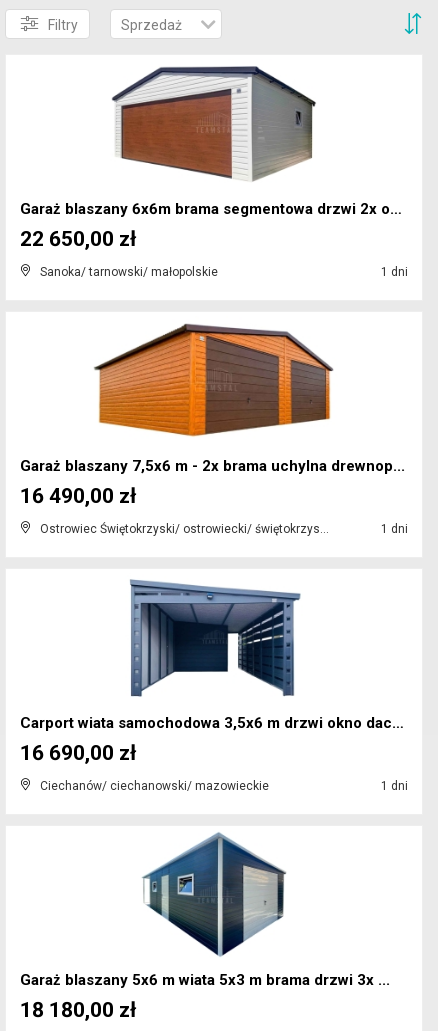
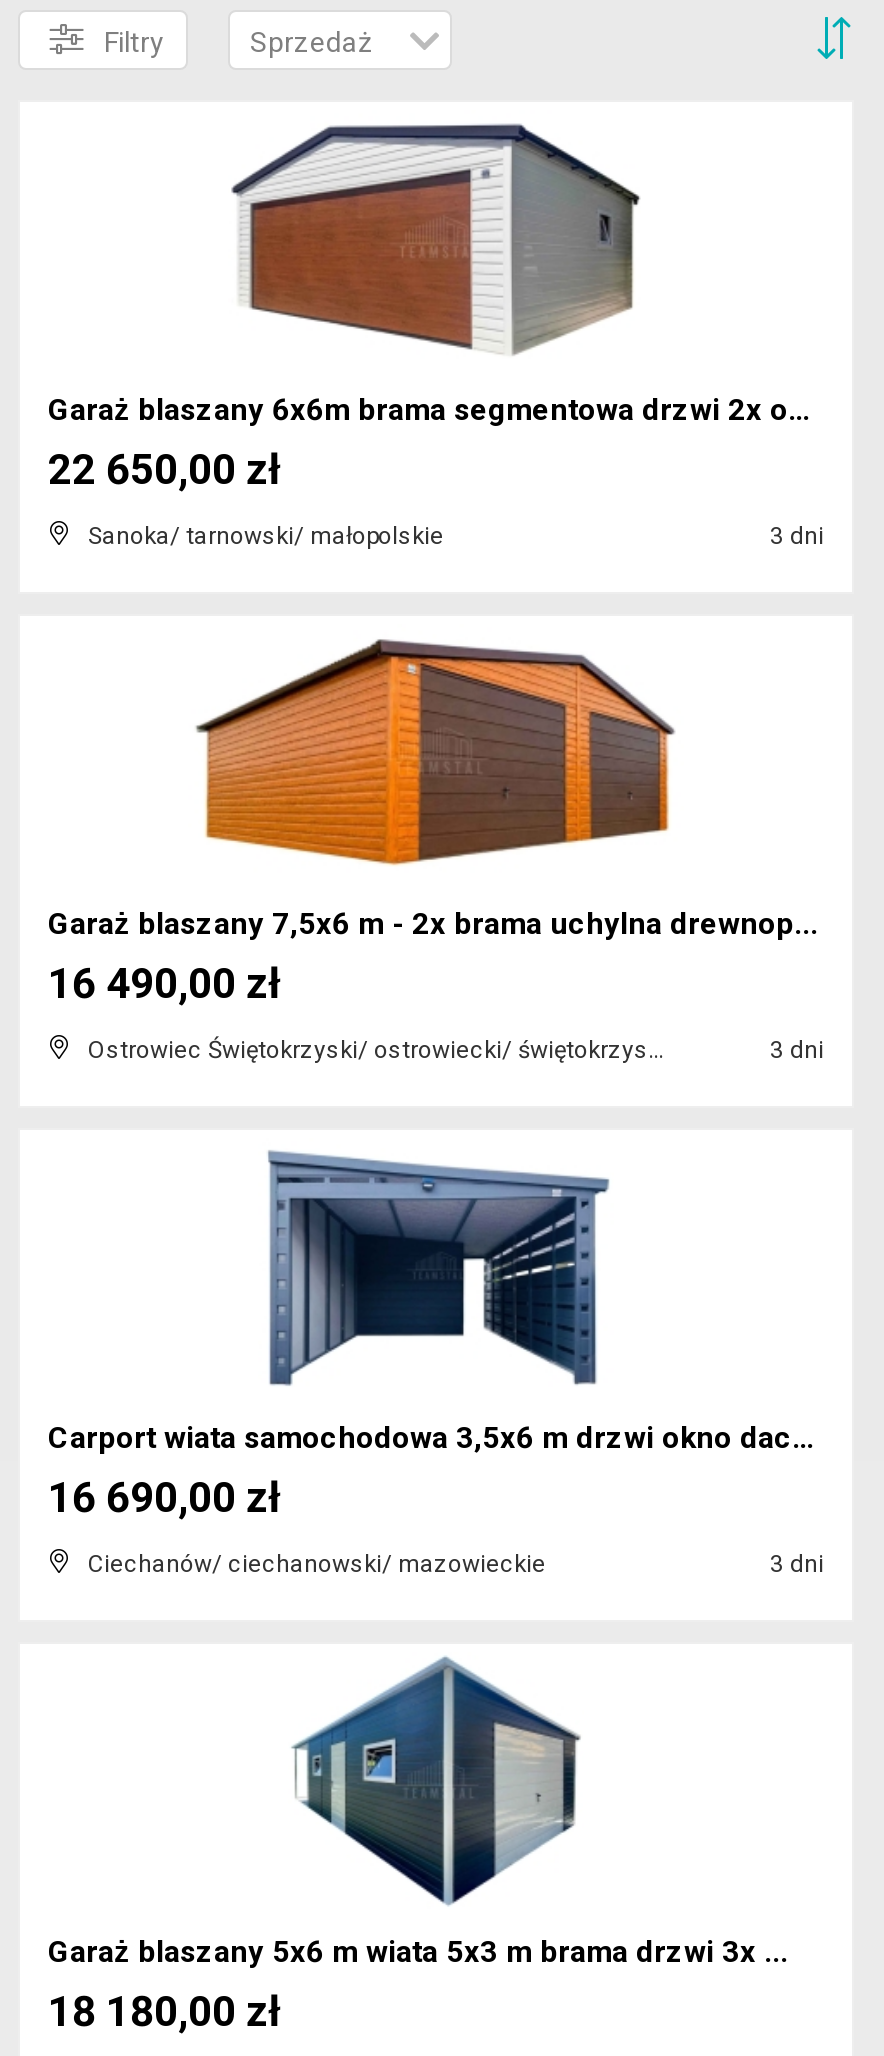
- 1 dni
+ 3 dni

- 1 dni
+ 3 dni

- 1 dni
+ 3 dni
